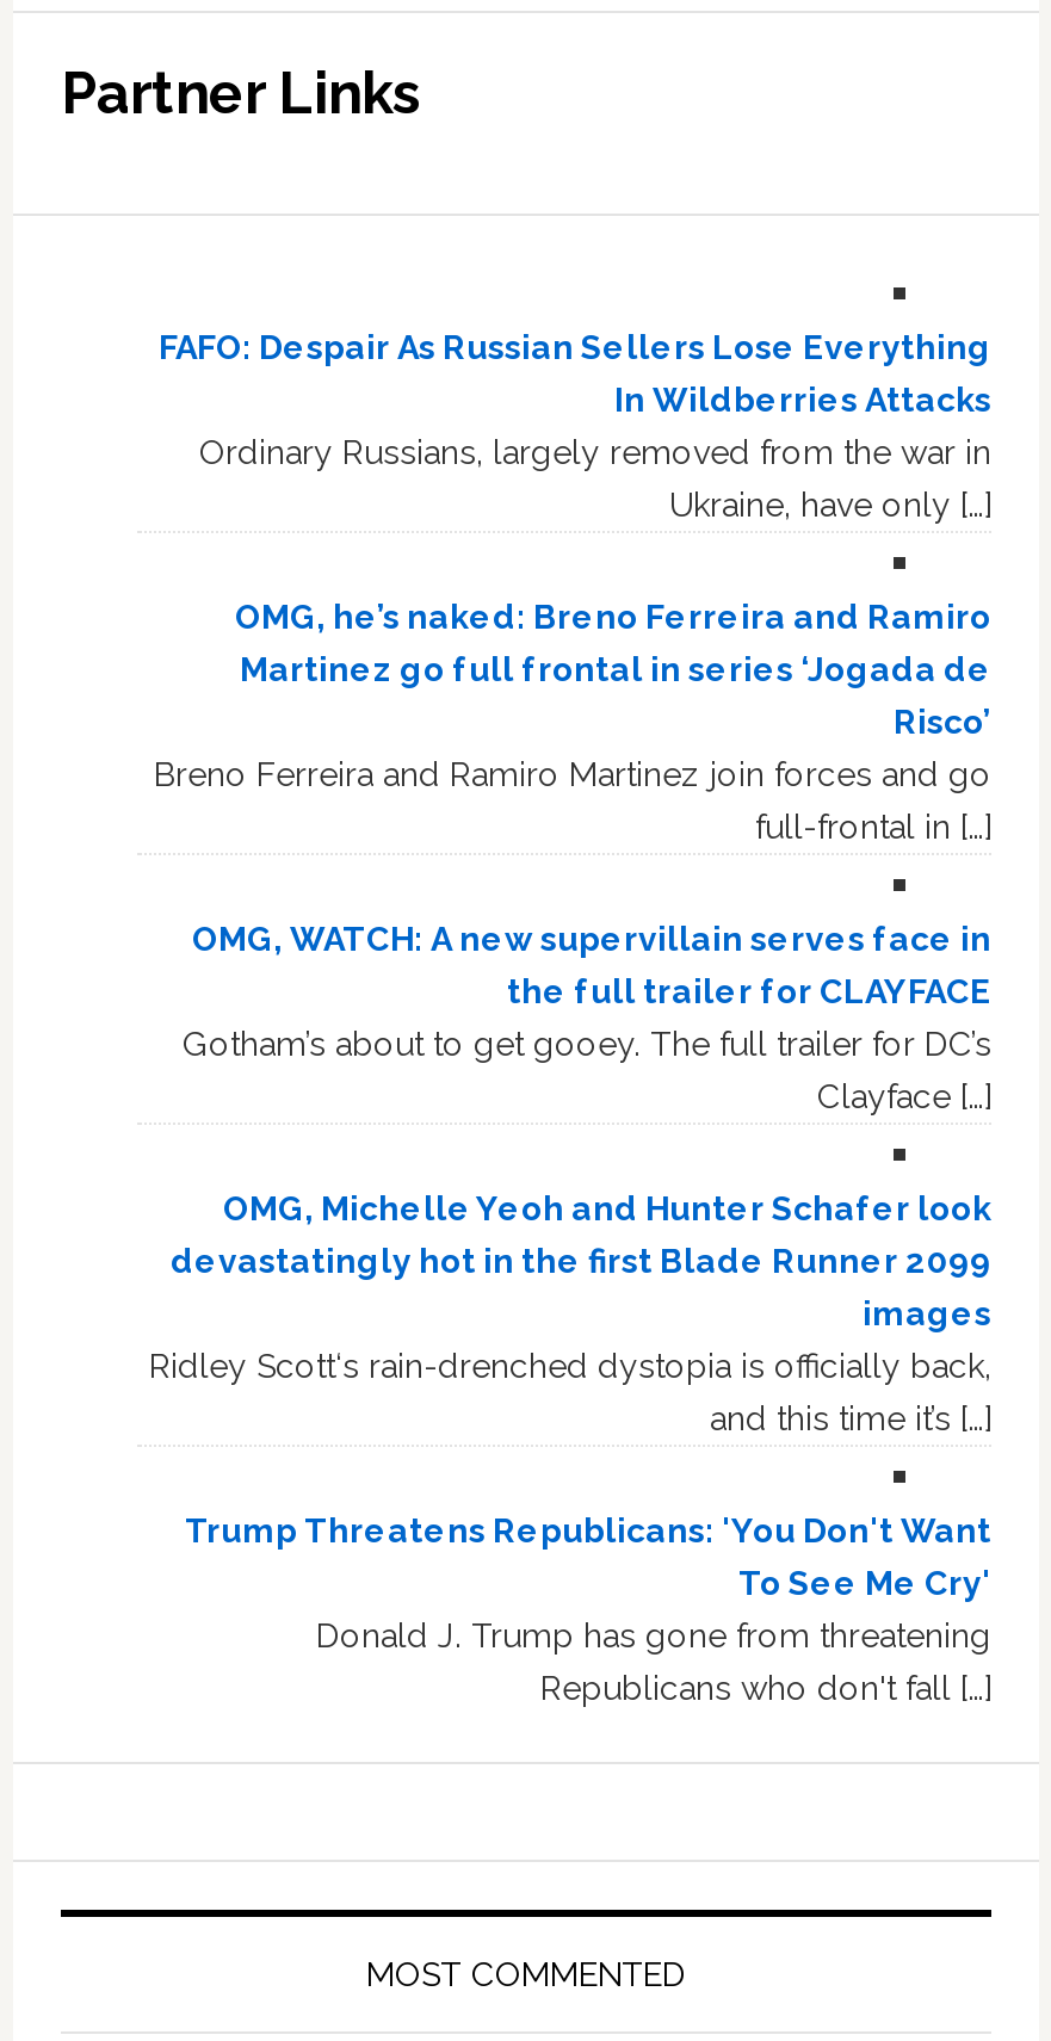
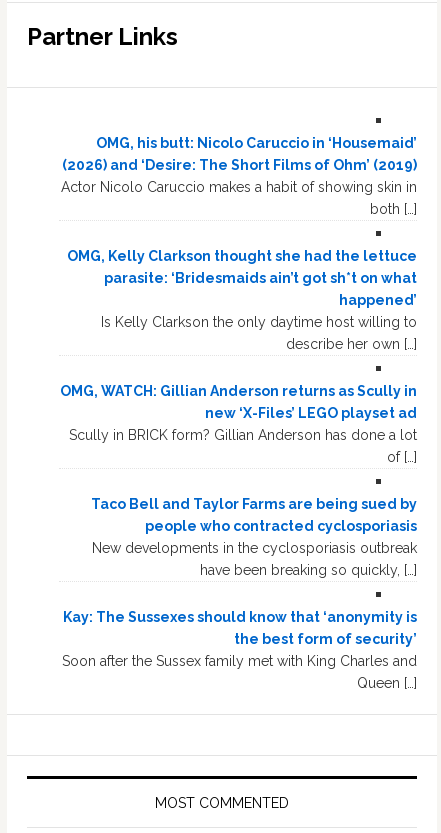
- FAFO: Despair As Russian Sellers Lose Everything
- In Wildberries Attacks
- Ordinary Russians, largely removed from the war in
- Ukraine, have only […]
+ OMG, his butt: Nicolo Caruccio in ‘Housemaid’
+ (2026) and ‘Desire: The Short Films of Ohm’ (2019)
+ Actor Nicolo Caruccio makes a habit of showing skin in
+ both […]

- OMG, he’s naked: Breno Ferreira and Ramiro
- Martinez go full frontal in series ‘Jogada de
- Risco’
- Breno Ferreira and Ramiro Martinez join forces and go
- full-frontal in […]
+ OMG, Kelly Clarkson thought she had the lettuce
+ parasite: ‘Bridesmaids ain’t got sh*t on what
+ happened’
+ Is Kelly Clarkson the only daytime host willing to
+ describe her own […]

- OMG, WATCH: A new supervillain serves face in
- the full trailer for CLAYFACE
- Gotham’s about to get gooey. The full trailer for DC’s
- Clayface […]
+ OMG, WATCH: Gillian Anderson returns as Scully in
+ new ‘X-Files’ LEGO playset ad
+ Scully in BRICK form? Gillian Anderson has done a lot
+ of […]

- OMG, Michelle Yeoh and Hunter Schafer look
- devastatingly hot in the first Blade Runner 2099
- images
- Ridley Scott‘s rain-drenched dystopia is officially back,
- and this time it’s […]
+ Taco Bell and Taylor Farms are being sued by
+ people who contracted cyclosporiasis
+ New developments in the cyclosporiasis outbreak
+ have been breaking so quickly, […]

- Trump Threatens Republicans: 'You Don't Want
- To See Me Cry'
- Donald J. Trump has gone from threatening
- Republicans who don't fall […]
+ Kay: The Sussexes should know that ‘anonymity is
+ the best form of security’
+ Soon after the Sussex family met with King Charles and
+ Queen […]
